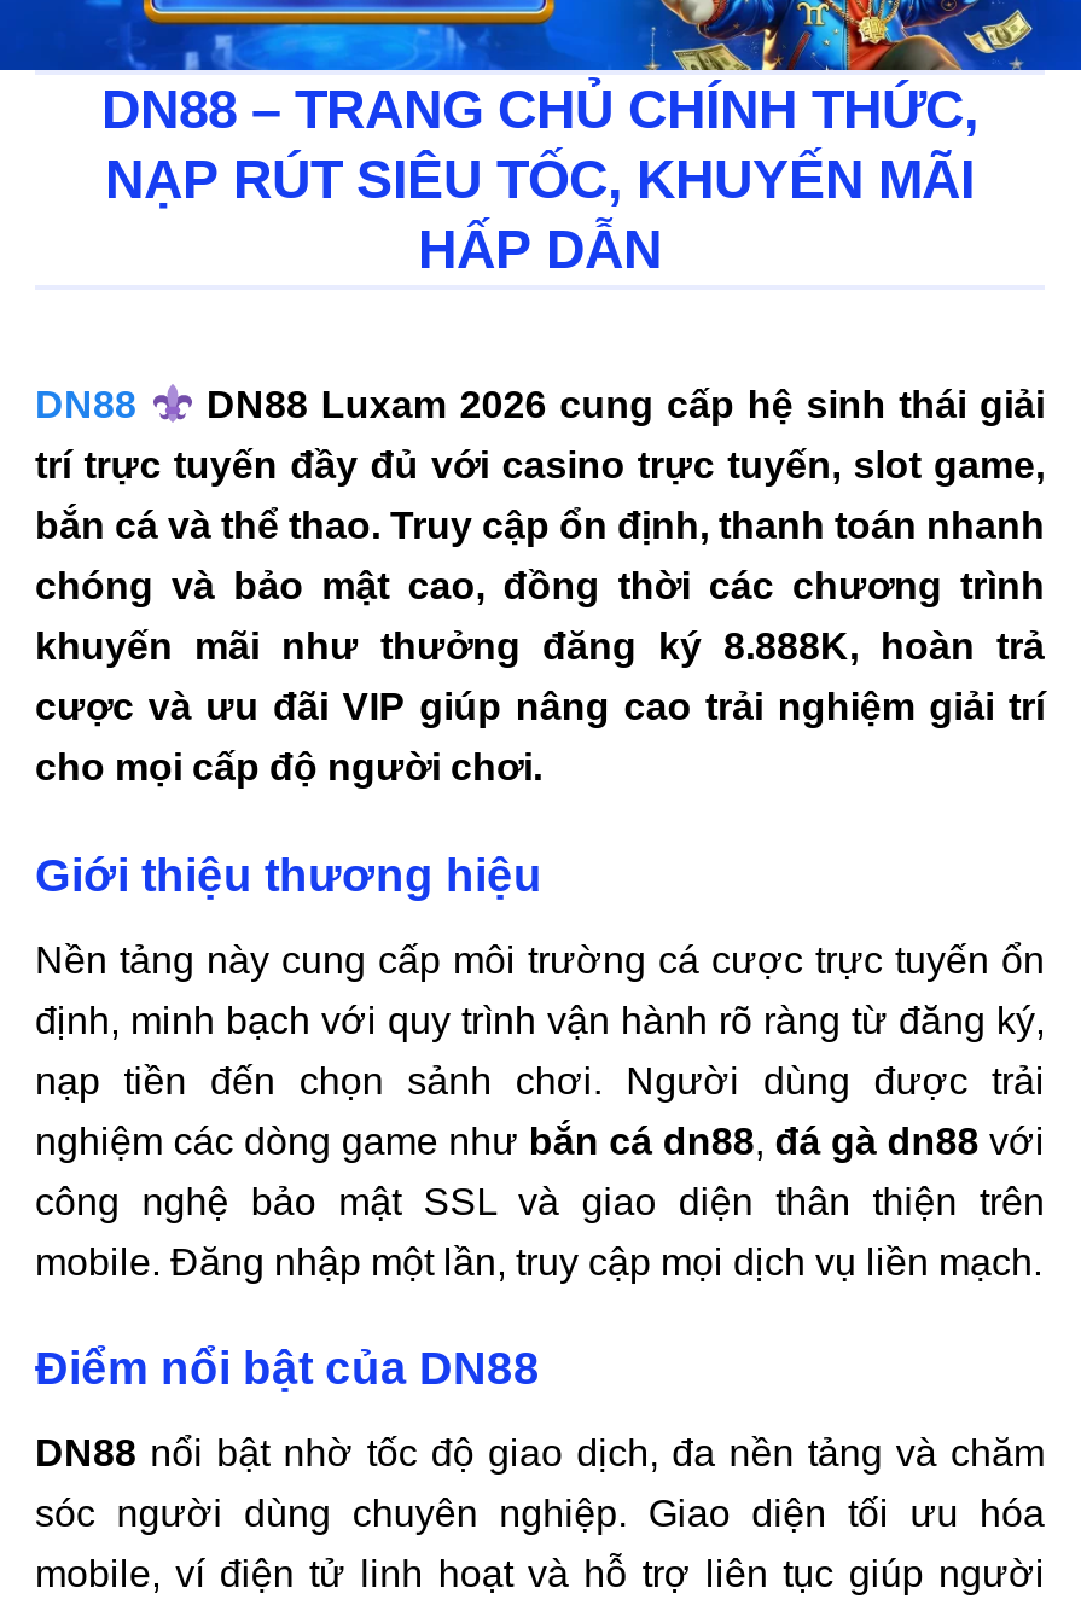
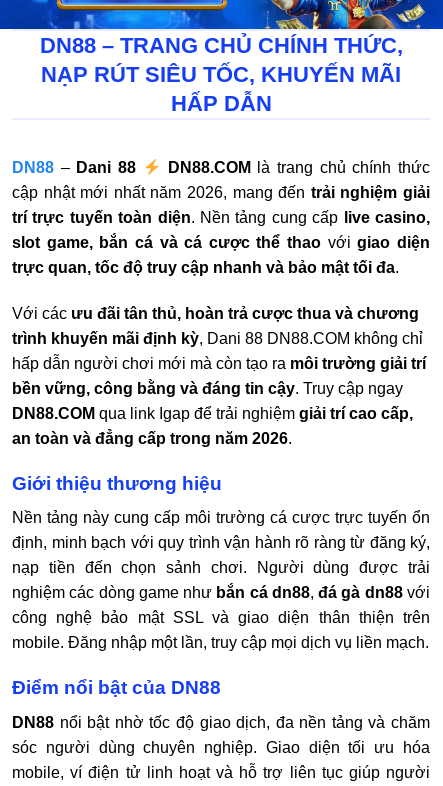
- DN88
- DN88 Luxam 2026 cung cấp hệ sinh thái giải
- trí trực tuyến đầy đủ với casino trực tuyến, slot game,
- bắn cá và thể thao. Truy cập ổn định, thanh toán nhanh
- chóng và bảo mật cao, đồng thời các chương trình
- khuyến mãi như thưởng đăng ký 8.888K, hoàn trả
- cược và ưu đãi VIP giúp nâng cao trải nghiệm giải trí
- cho mọi cấp độ người chơi.
+ DN88 – Dani 88
+ DN88.COM là trang chủ chính thức
+ cập nhật mới nhất năm 2026, mang đến trải nghiệm giải
+ trí trực tuyến toàn diện. Nền tảng cung cấp live casino,
+ slot game, bắn cá và cá cược thể thao với giao diện
+ trực quan, tốc độ truy cập nhanh và bảo mật tối đa.
+ Với các ưu đãi tân thủ, hoàn trả cược thua và chương
+ trình khuyến mãi định kỳ, Dani 88 DN88.COM không chỉ
+ hấp dẫn người chơi mới mà còn tạo ra môi trường giải trí
+ bền vững, công bằng và đáng tin cậy. Truy cập ngay
+ DN88.COM qua link Igap để trải nghiệm giải trí cao cấp,
+ an toàn và đẳng cấp trong năm 2026.
